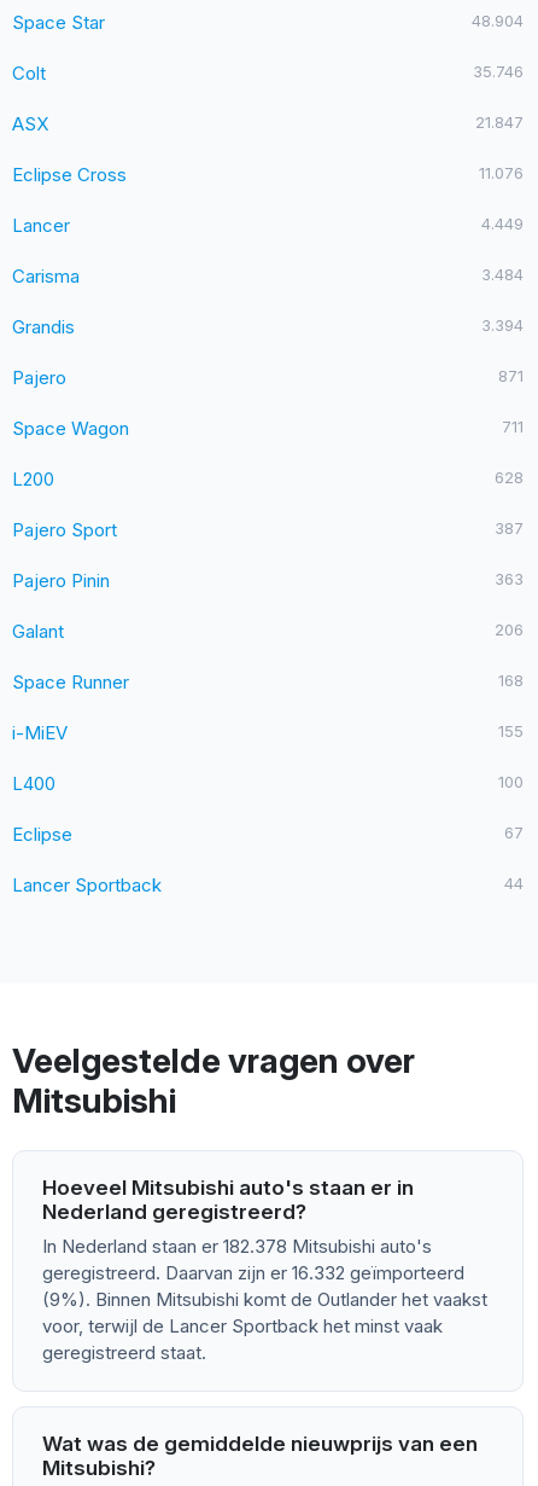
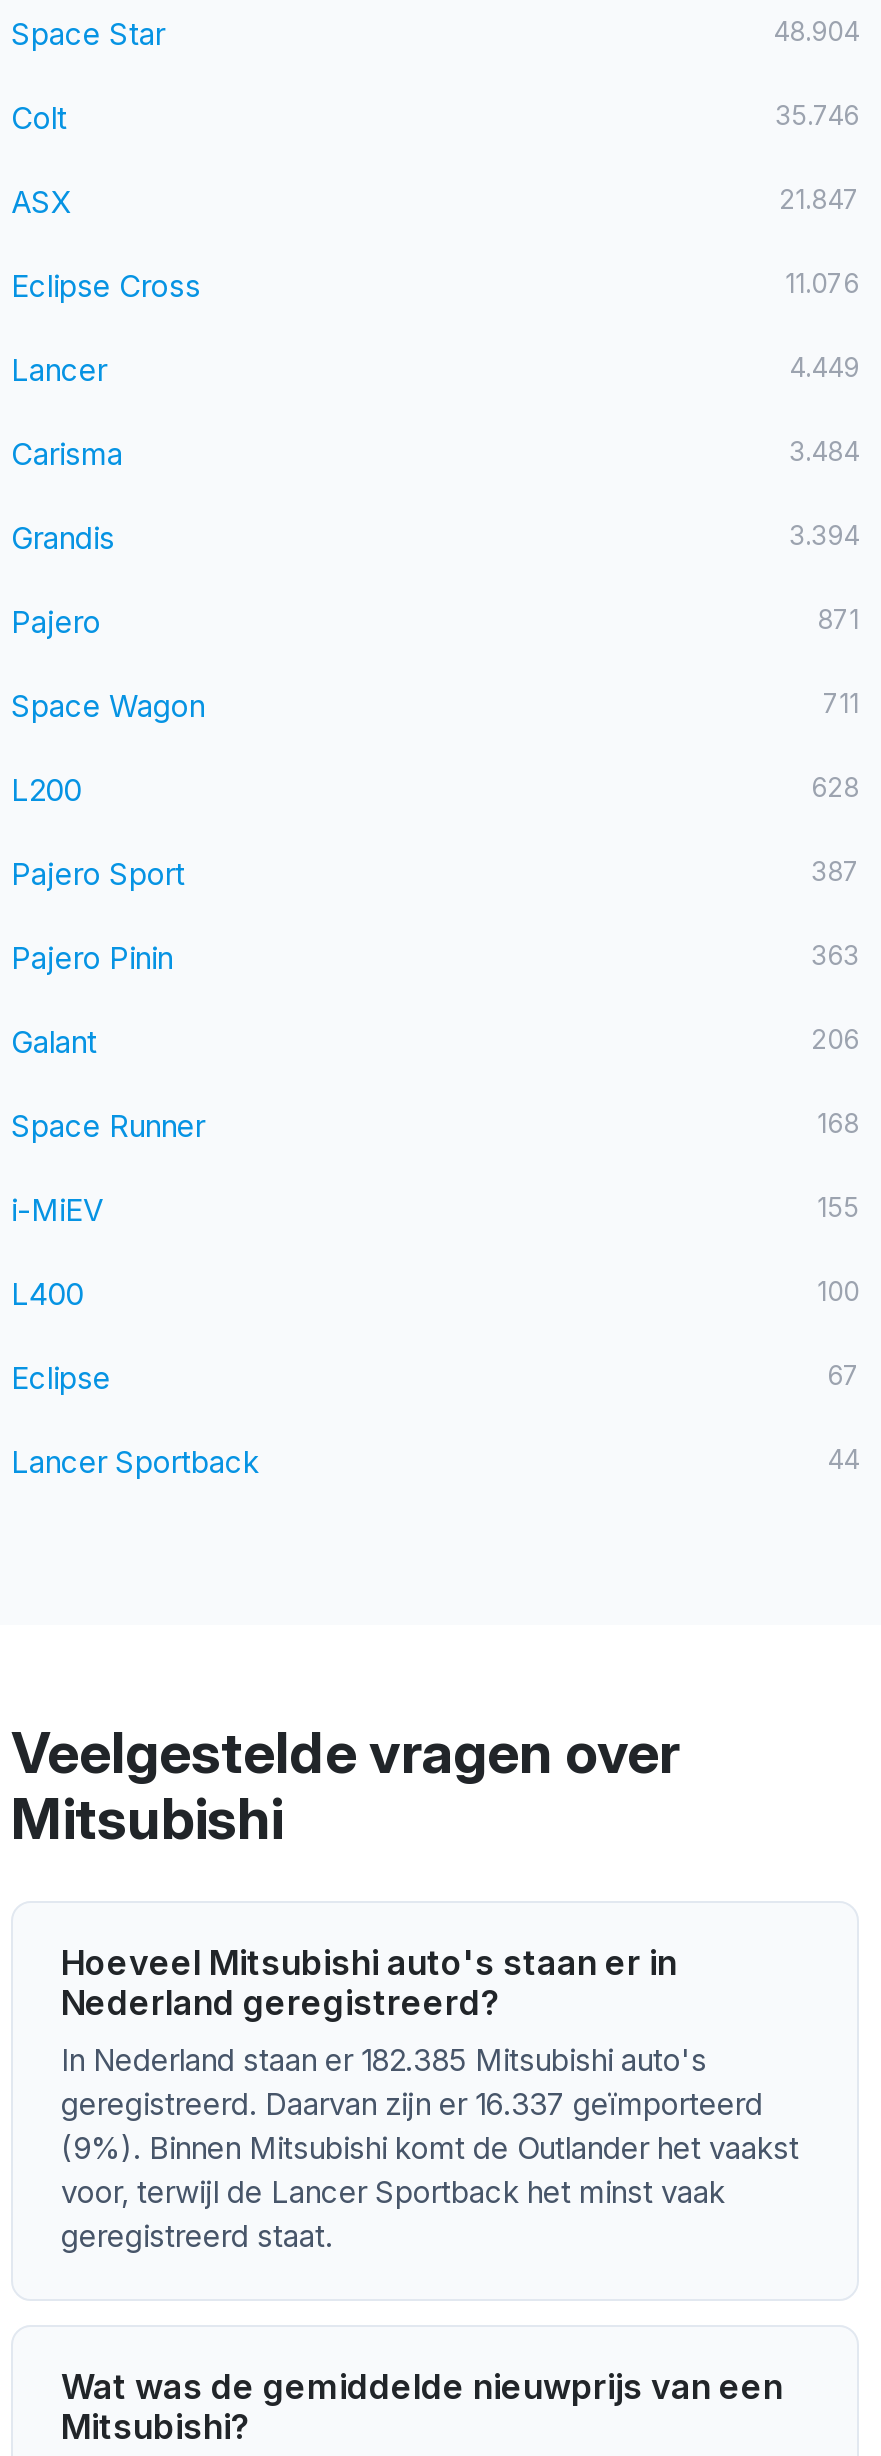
- In Nederland staan er 182.378 Mitsubishi auto's
+ In Nederland staan er 182.385 Mitsubishi auto's

- geregistreerd. Daarvan zijn er 16.332 geïmporteerd
+ geregistreerd. Daarvan zijn er 16.337 geïmporteerd
